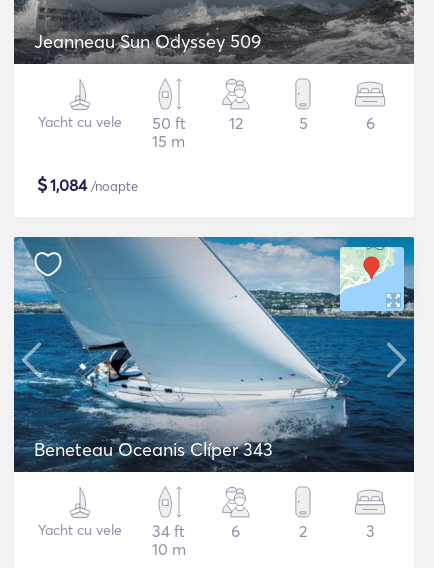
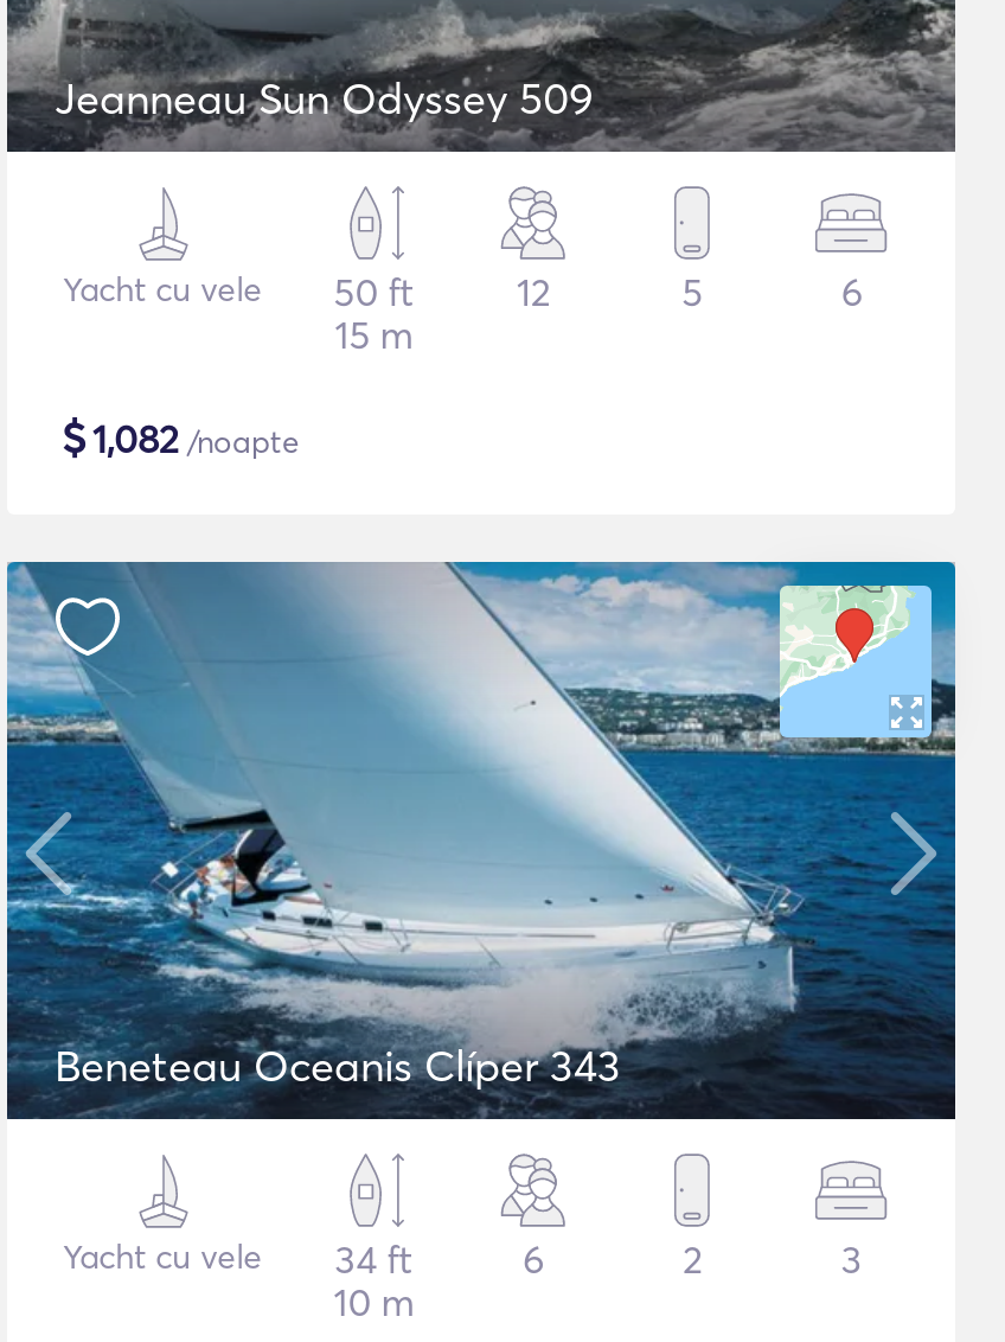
- $1,084 /noapte
+ $1,082 /noapte
